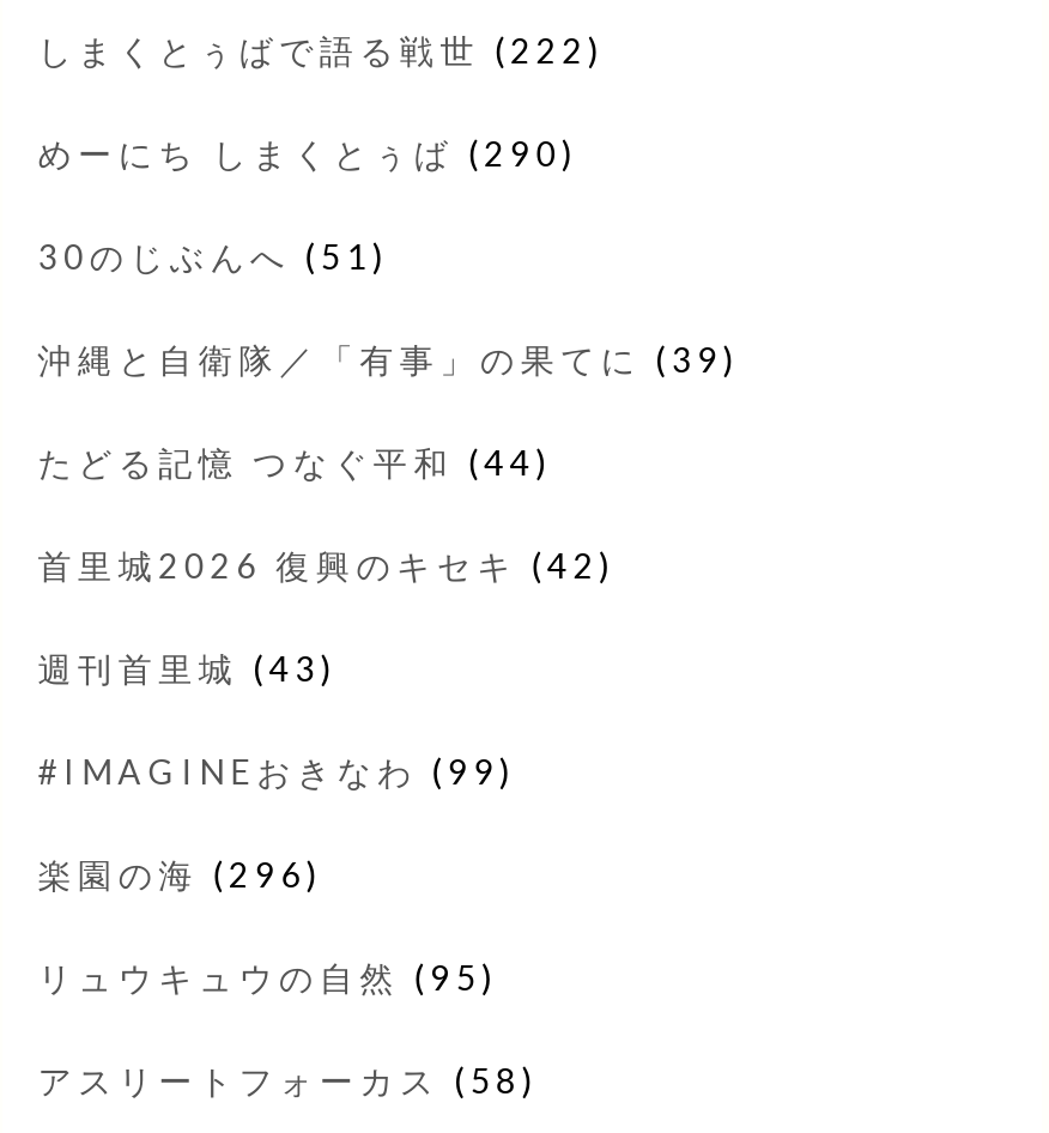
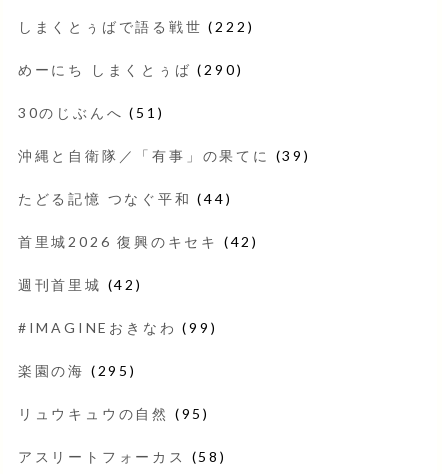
- 週刊首里城(43)
+ 週刊首里城(42)

- 楽園の海(296)
+ 楽園の海(295)
